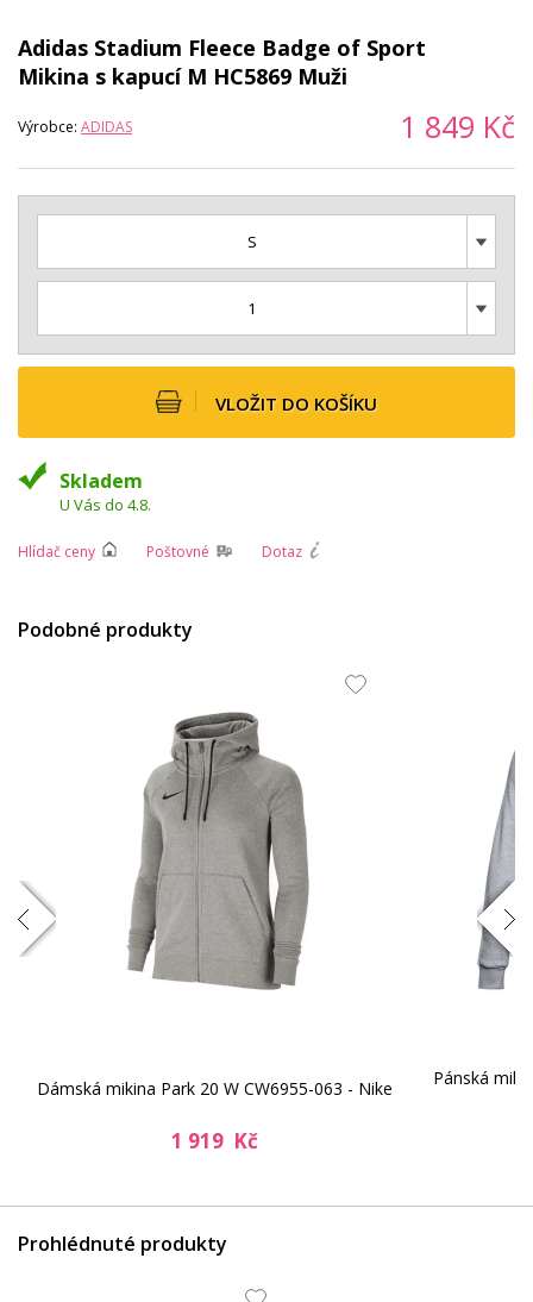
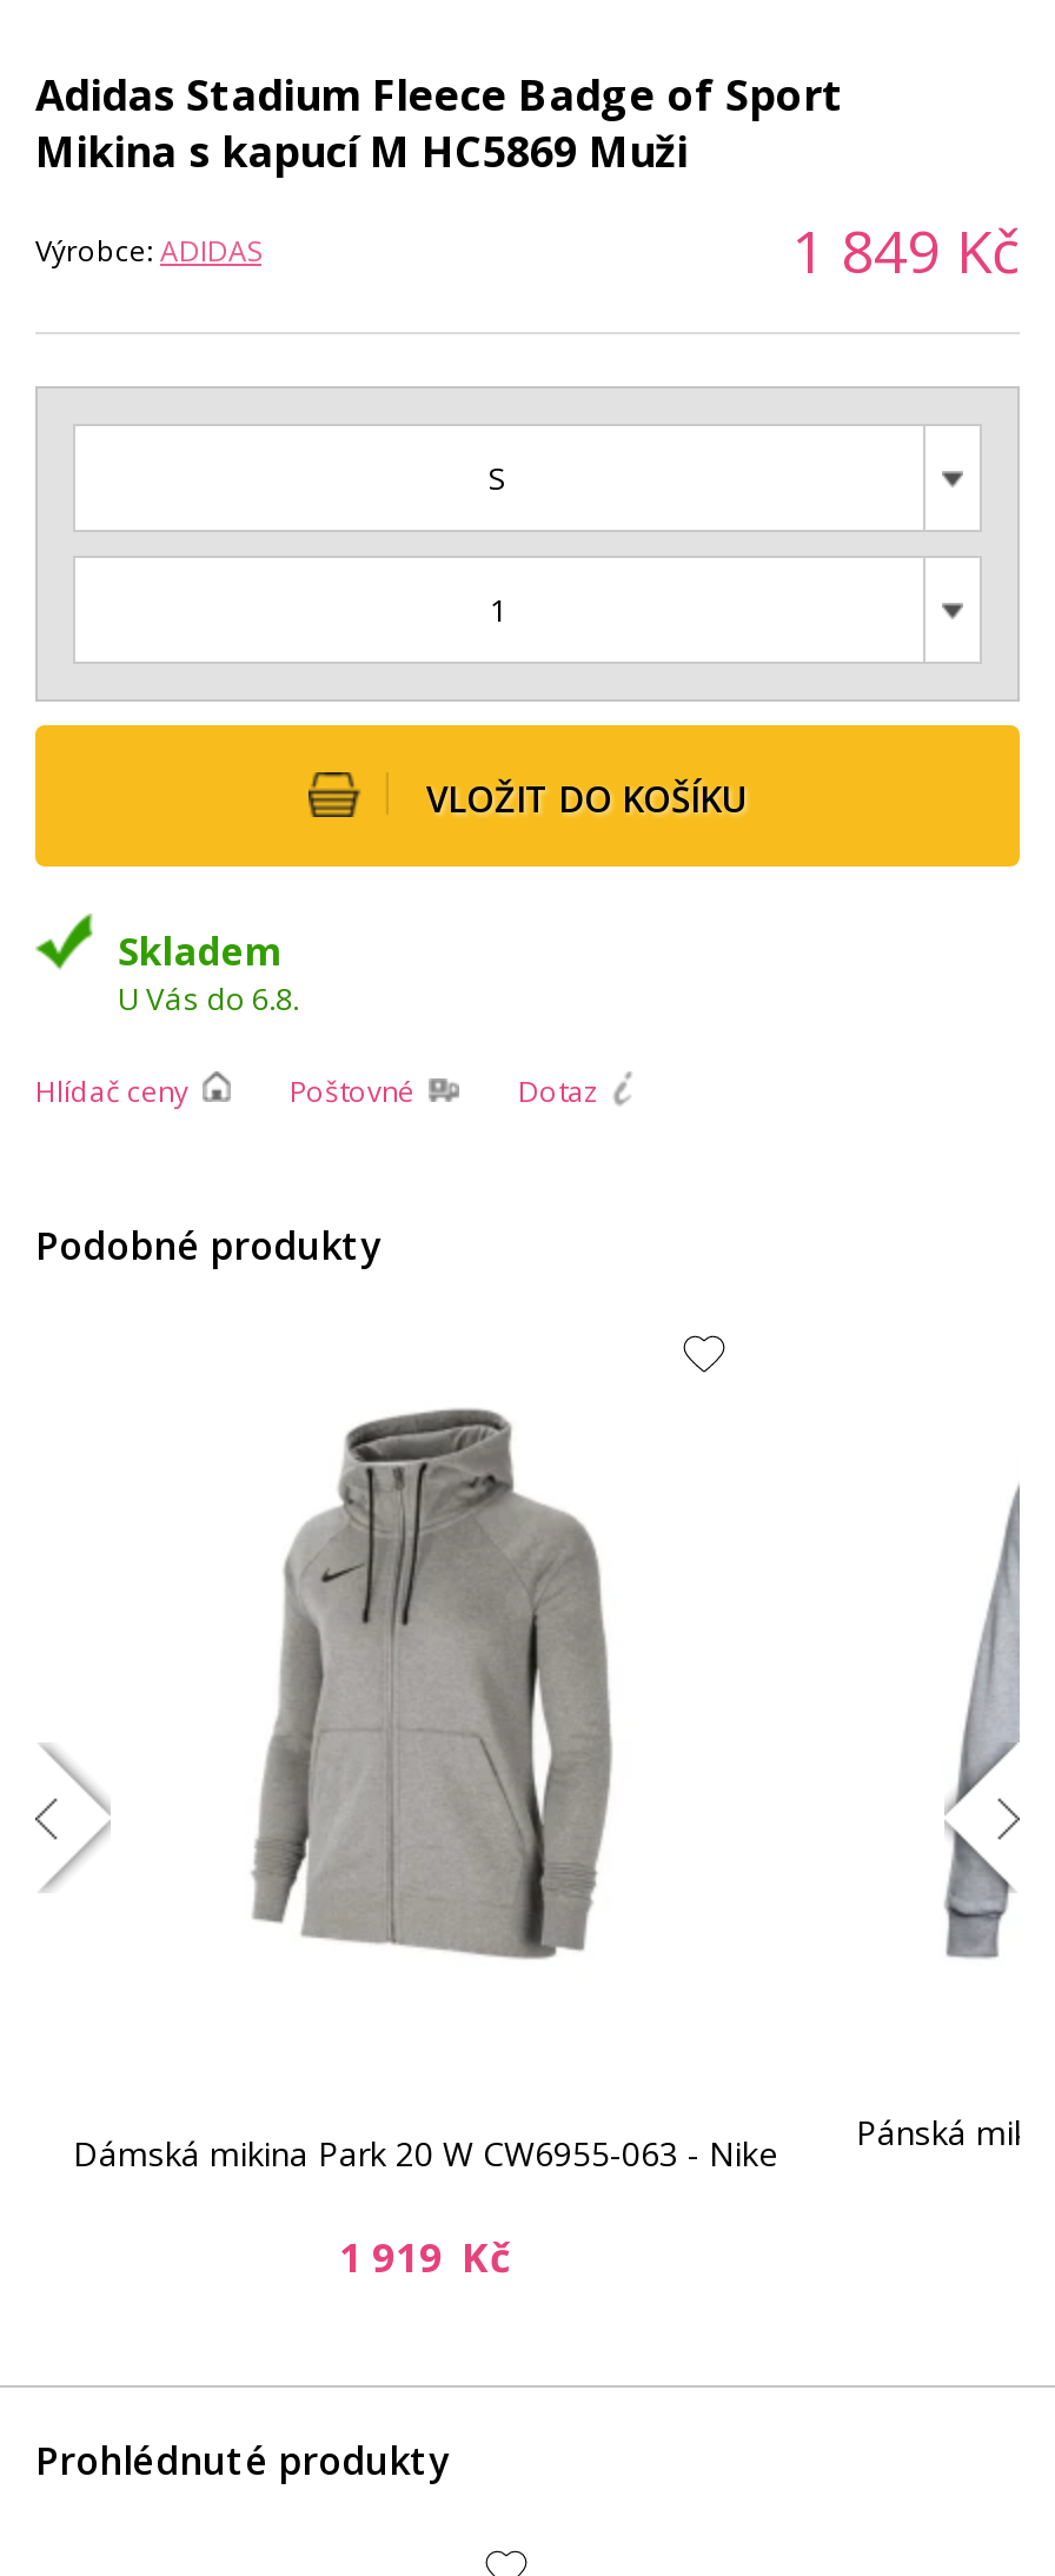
- U Vás do 4.8.
+ U Vás do 6.8.
